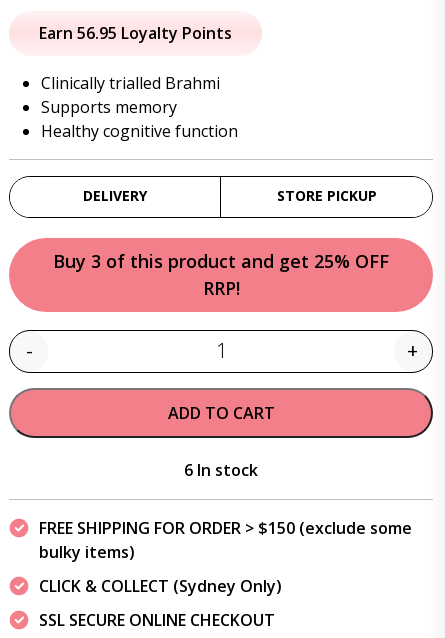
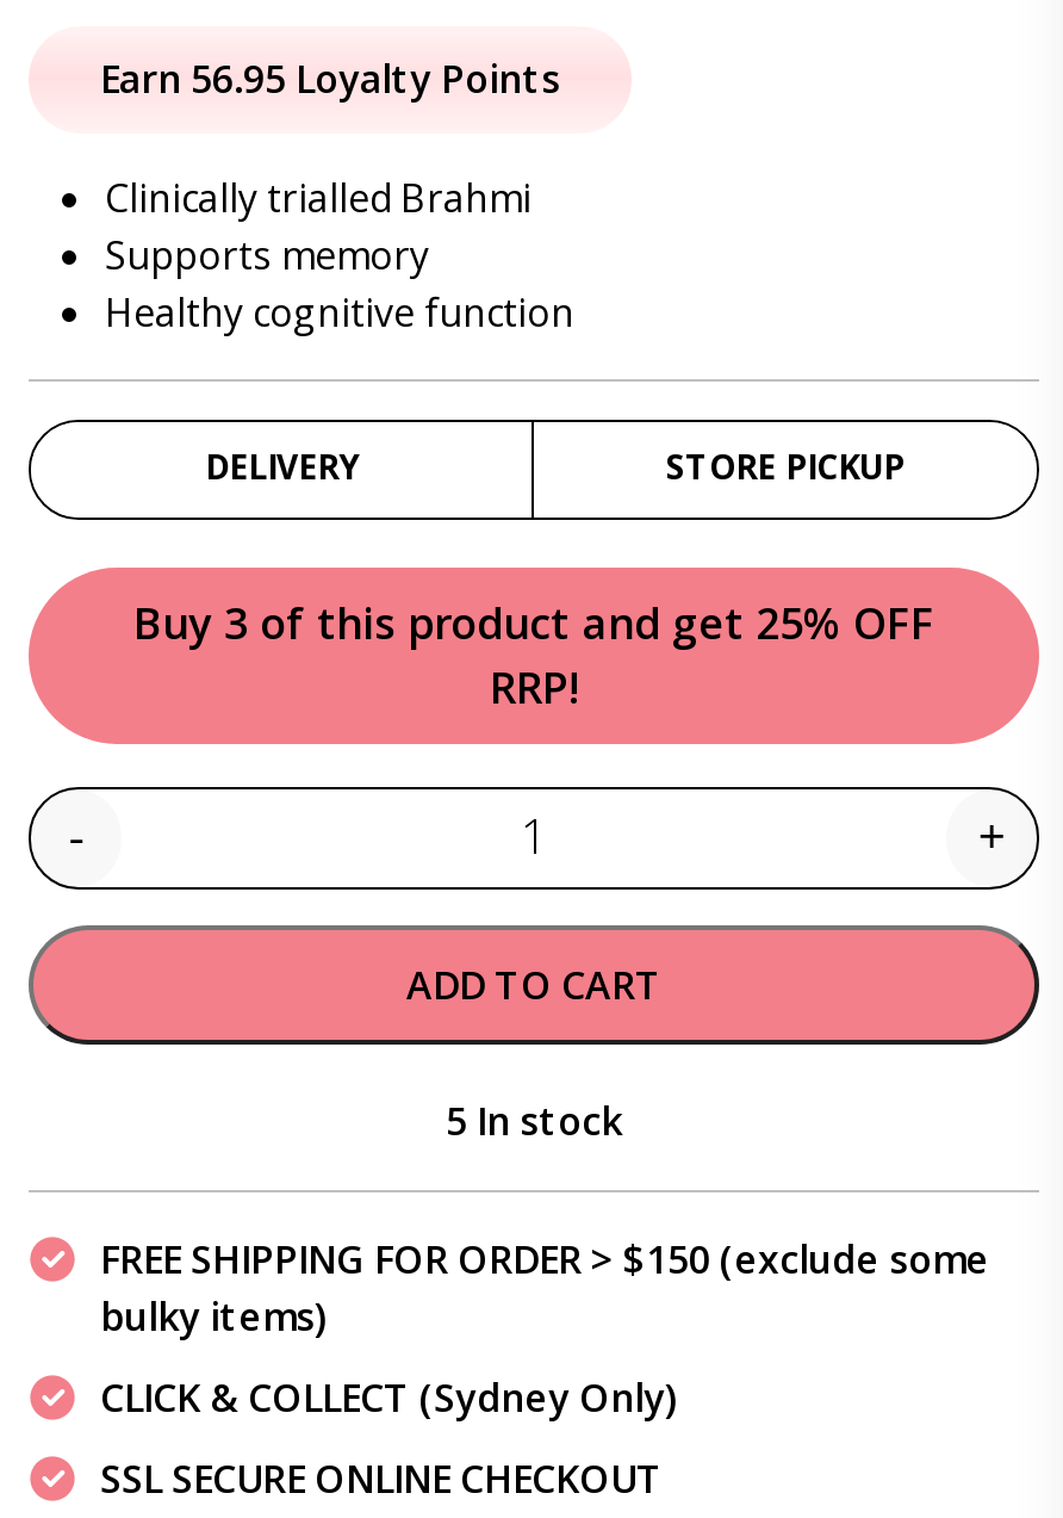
- 6 In stock
+ 5 In stock
